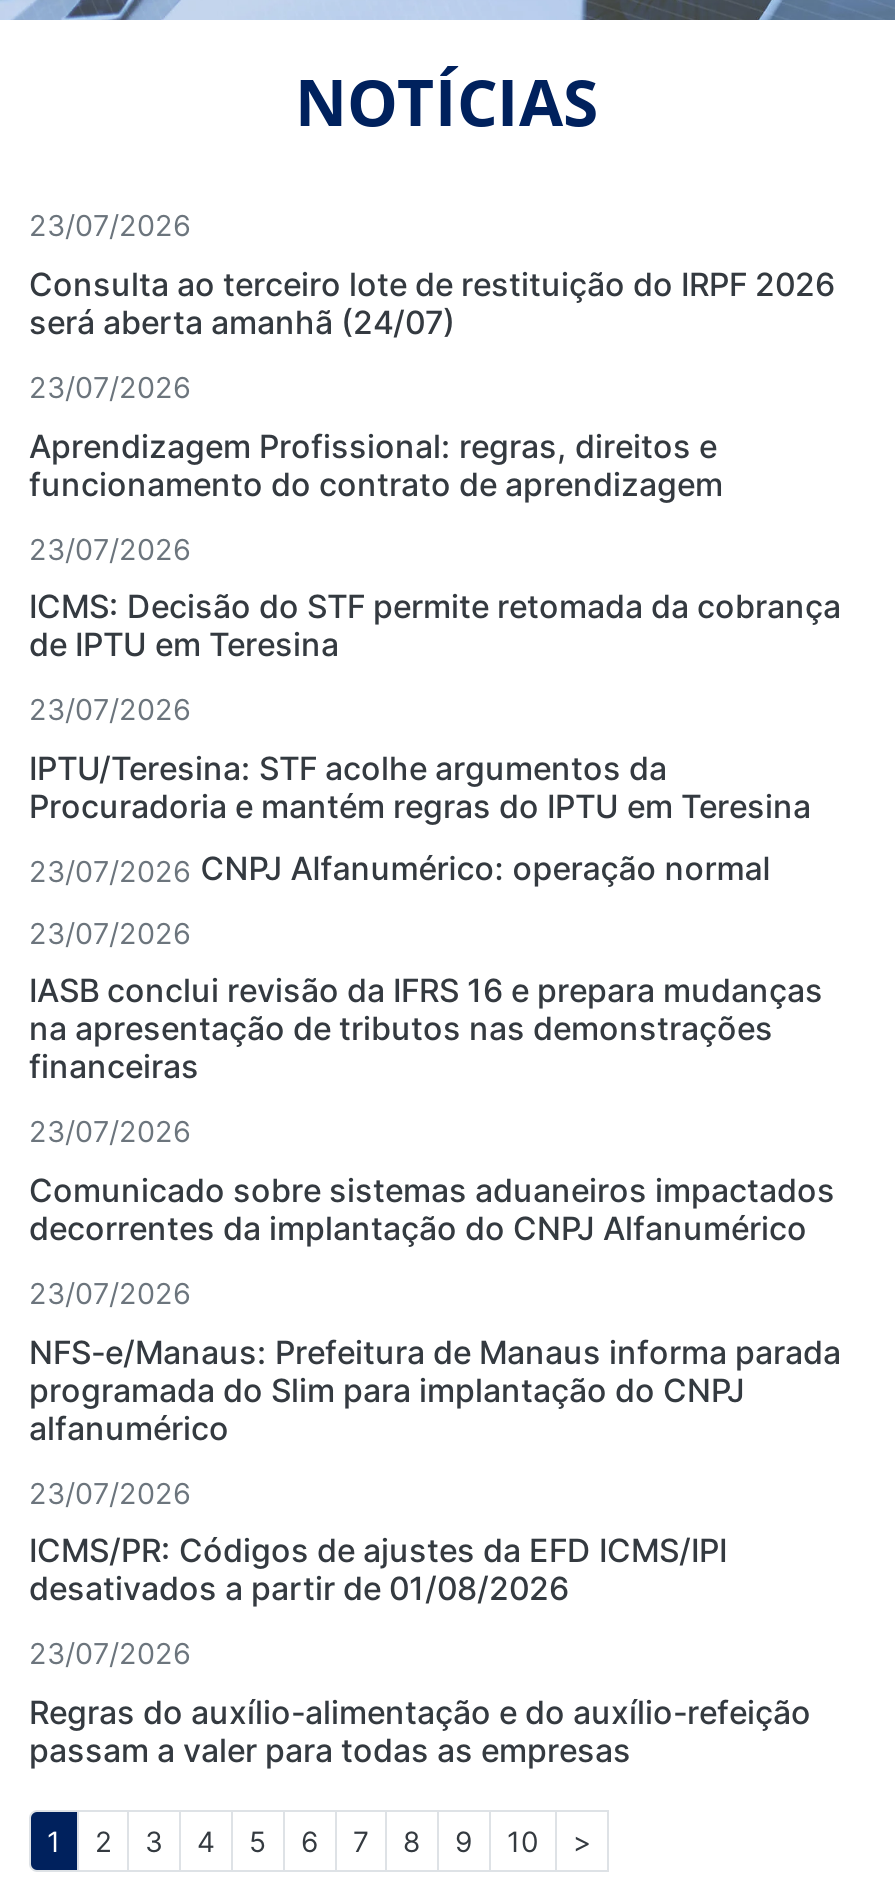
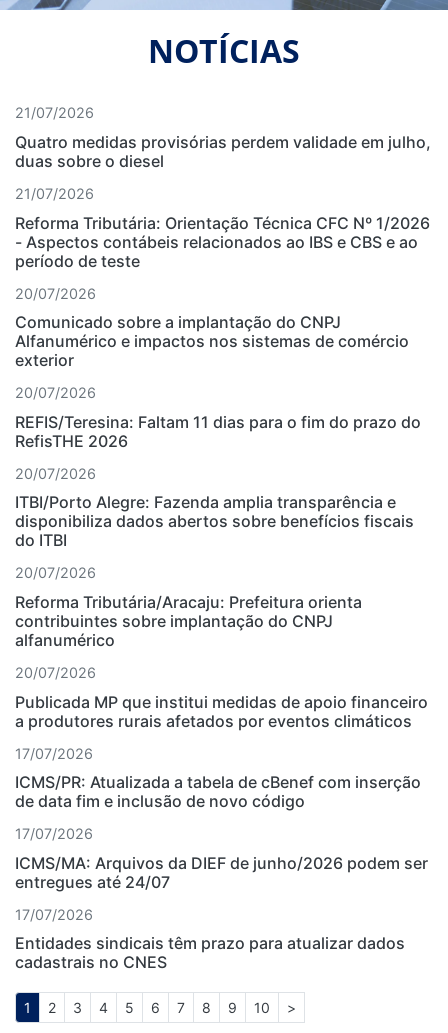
- 23/07/2026
- Consulta ao terceiro lote de restituição do IRPF 2026
- será aberta amanhã (24/07)
- 23/07/2026
- Aprendizagem Profissional: regras, direitos e
- funcionamento do contrato de aprendizagem
- 23/07/2026
- ICMS: Decisão do STF permite retomada da cobrança
- de IPTU em Teresina
- 23/07/2026
- IPTU/Teresina: STF acolhe argumentos da
- Procuradoria e mantém regras do IPTU em Teresina
- 23/07/2026 CNPJ Alfanumérico: operação normal
- 23/07/2026
- IASB conclui revisão da IFRS 16 e prepara mudanças
- na apresentação de tributos nas demonstrações
- financeiras
- 23/07/2026
- Comunicado sobre sistemas aduaneiros impactados
- decorrentes da implantação do CNPJ Alfanumérico
- 23/07/2026
- NFS-e/Manaus: Prefeitura de Manaus informa parada
- programada do Slim para implantação do CNPJ
+ 21/07/2026
+ Quatro medidas provisórias perdem validade em julho,
+ duas sobre o diesel
+ 21/07/2026
+ Reforma Tributária: Orientação Técnica CFC Nº 1/2026
+ - Aspectos contábeis relacionados ao IBS e CBS e ao
+ período de teste
+ 20/07/2026
+ Comunicado sobre a implantação do CNPJ
+ Alfanumérico e impactos nos sistemas de comércio
+ exterior
+ 20/07/2026
+ REFIS/Teresina: Faltam 11 dias para o fim do prazo do
+ RefisTHE 2026
+ 20/07/2026
+ ITBI/Porto Alegre: Fazenda amplia transparência e
+ disponibiliza dados abertos sobre benefícios fiscais
+ do ITBI
+ 20/07/2026
+ Reforma Tributária/Aracaju: Prefeitura orienta
+ contribuintes sobre implantação do CNPJ

moved up: alfanumérico

- 23/07/2026
- ICMS/PR: Códigos de ajustes da EFD ICMS/IPI
- desativados a partir de 01/08/2026
- 23/07/2026
- Regras do auxílio-alimentação e do auxílio-refeição
- passam a valer para todas as empresas
+ 20/07/2026
+ Publicada MP que institui medidas de apoio financeiro
+ a produtores rurais afetados por eventos climáticos
+ 17/07/2026
+ ICMS/PR: Atualizada a tabela de cBenef com inserção
+ de data fim e inclusão de novo código
+ 17/07/2026
+ ICMS/MA: Arquivos da DIEF de junho/2026 podem ser
+ entregues até 24/07
+ 17/07/2026
+ Entidades sindicais têm prazo para atualizar dados
+ cadastrais no CNES
